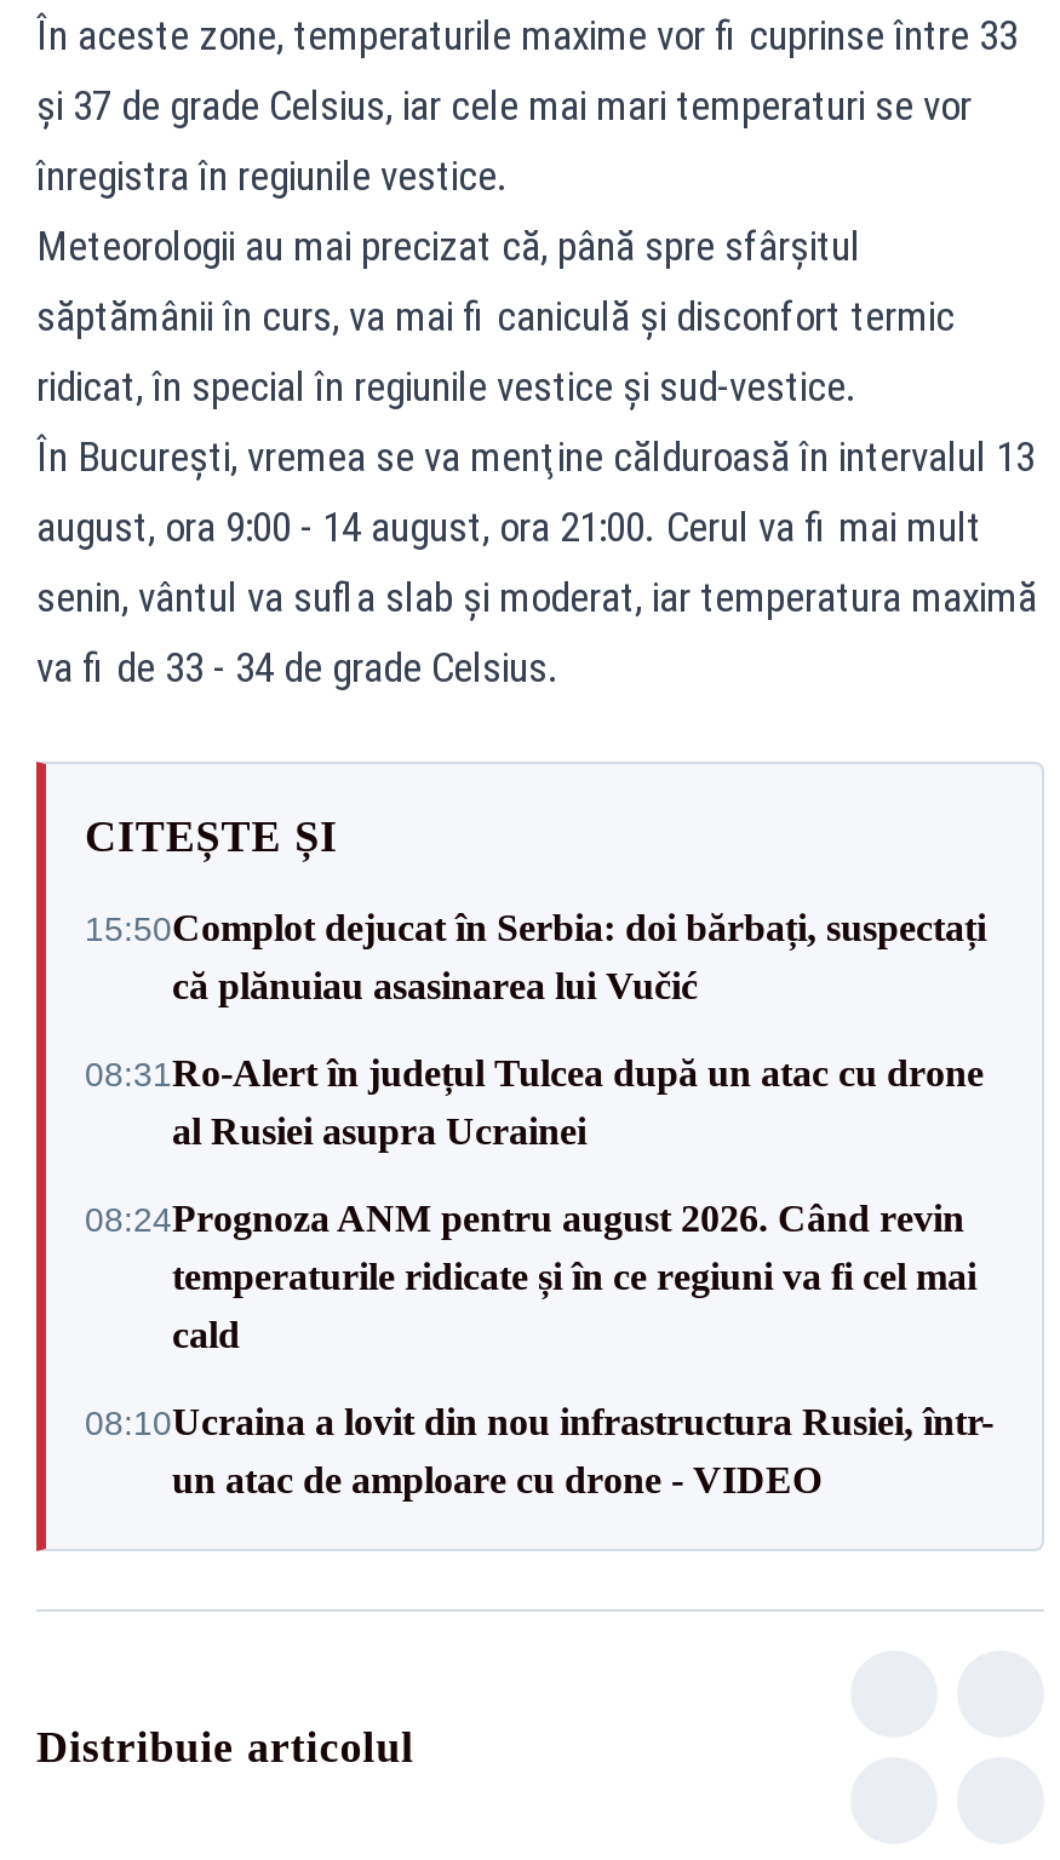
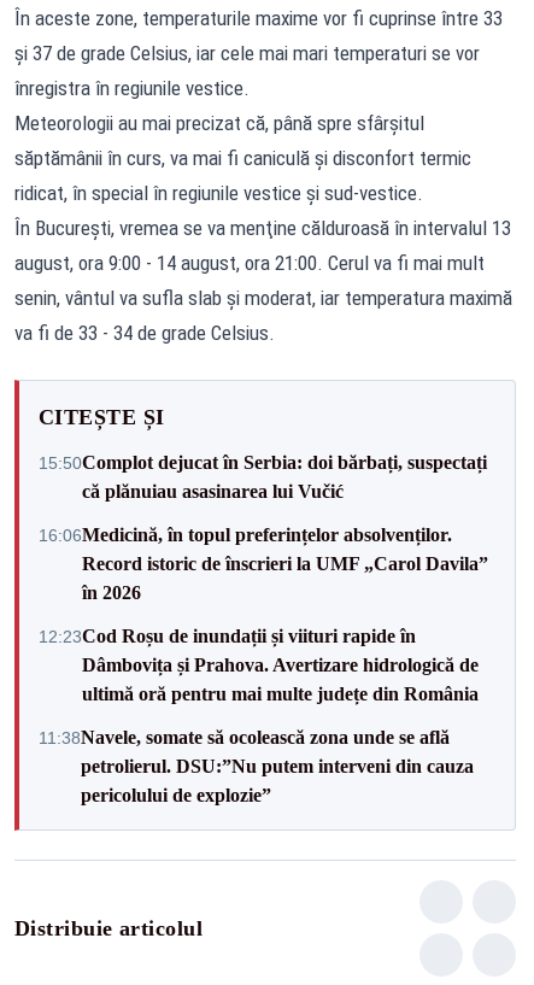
- 08:31Ro-Alert în județul Tulcea după un atac cu drone
- al Rusiei asupra Ucrainei
+ 16:06Medicină, în topul preferințelor absolvenților.
+ Record istoric de înscrieri la UMF „Carol Davila”
+ în 2026

- 08:24Prognoza ANM pentru august 2026. Când revin
- temperaturile ridicate și în ce regiuni va fi cel mai
- cald
+ 12:23Cod Roșu de inundații și viituri rapide în
+ Dâmbovița și Prahova. Avertizare hidrologică de
+ ultimă oră pentru mai multe județe din România

- 08:10Ucraina a lovit din nou infrastructura Rusiei, într-
- un atac de amploare cu drone - VIDEO
+ 11:38Navele, somate să ocolească zona unde se află
+ petrolierul. DSU:”Nu putem interveni din cauza
+ pericolului de explozie”
